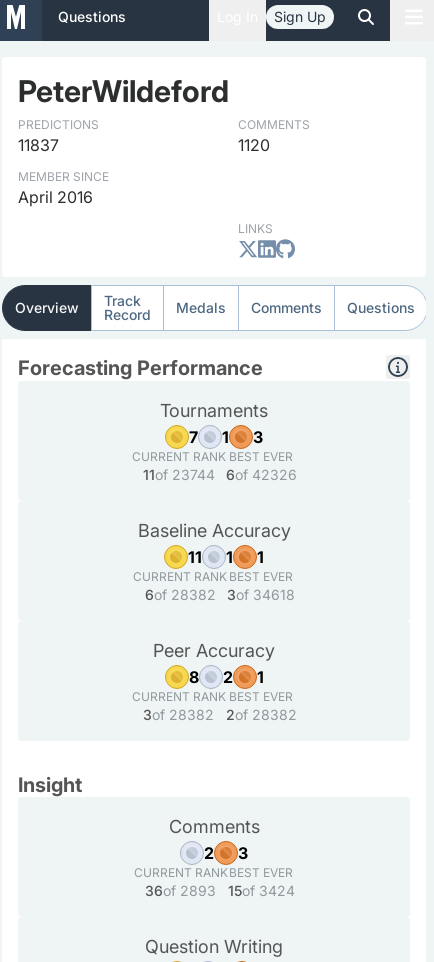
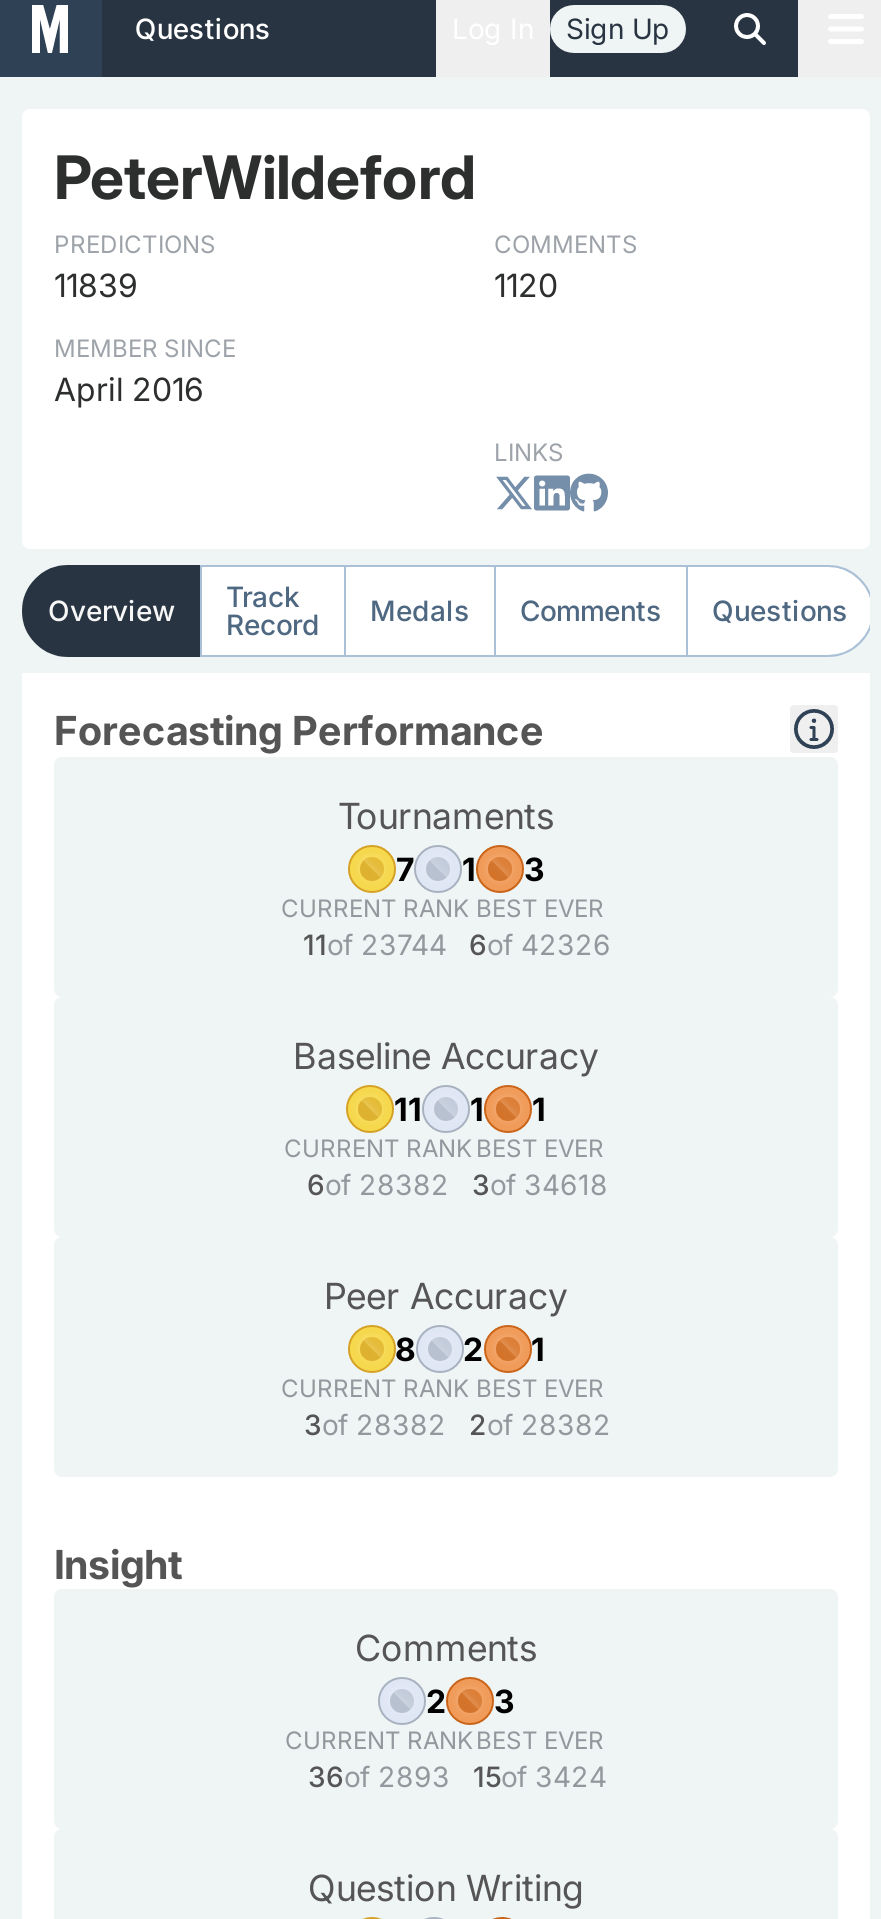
- 11837
+ 11839
